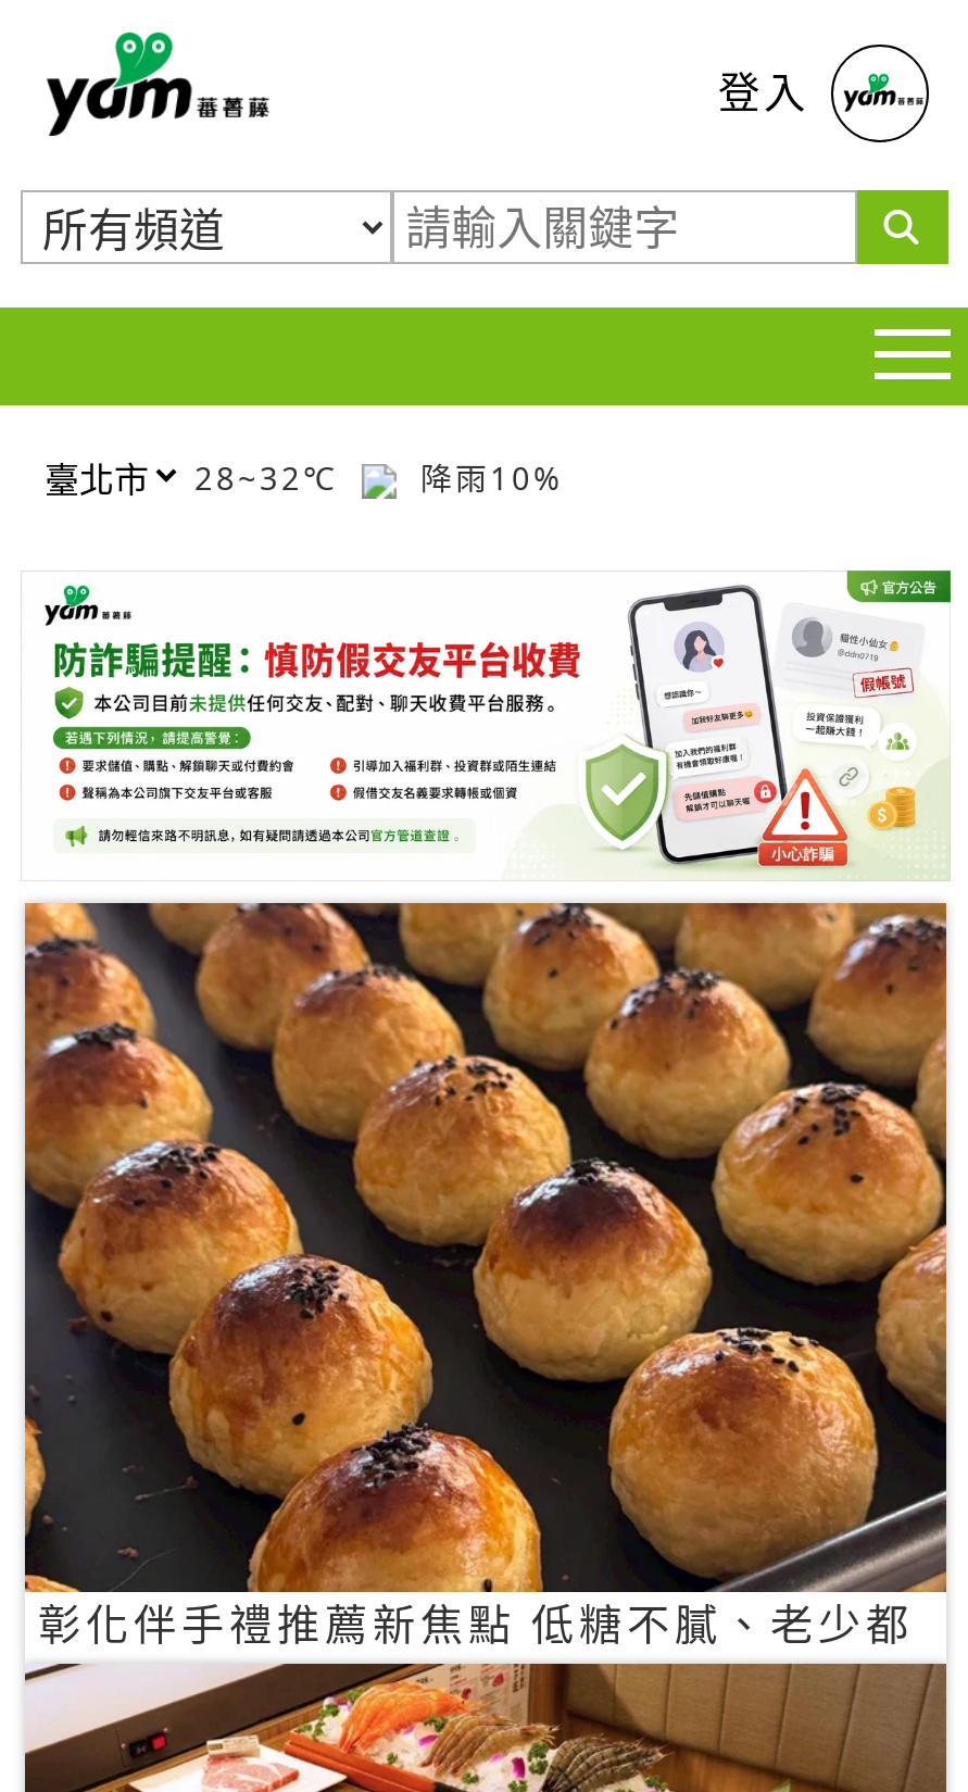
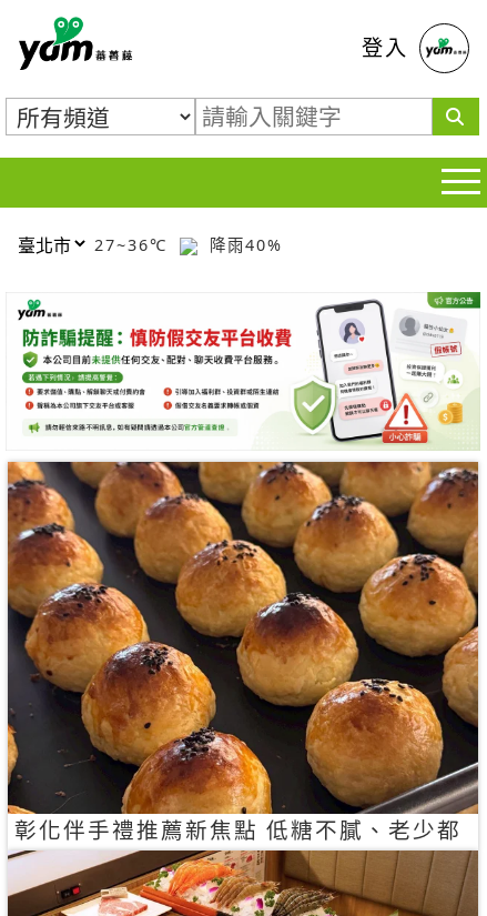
- 28~32℃
+ 27~36℃

- 降雨10%
+ 降雨40%
